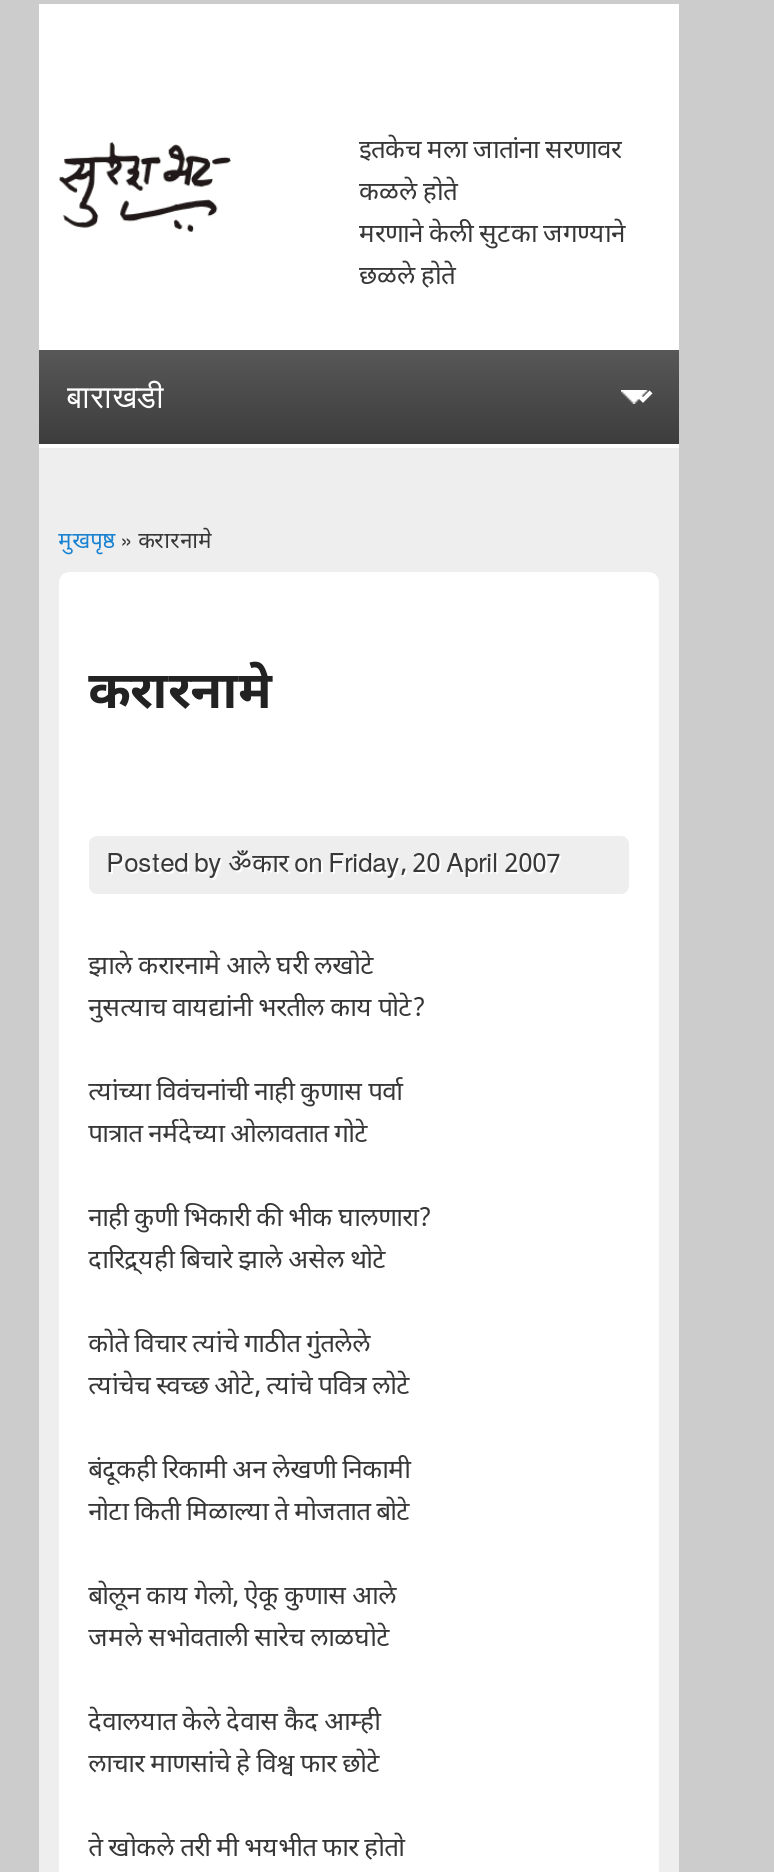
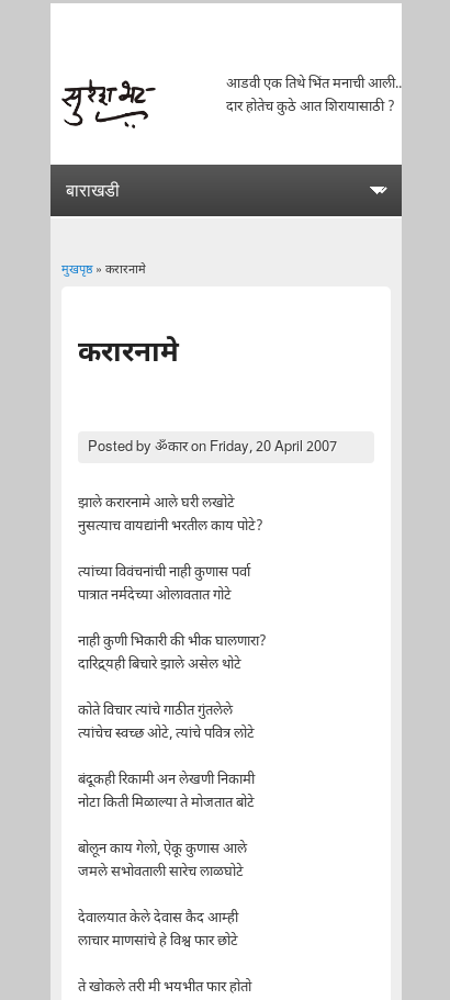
- इतकेच मला जातांना सरणावर
- कळले होते
- मरणाने केली सुटका जगण्याने
- छळले होते
+ आडवी एक तिथे भिंत मनाची आली..
+ दार होतेच कुठे आत शिरायासाठी ?
